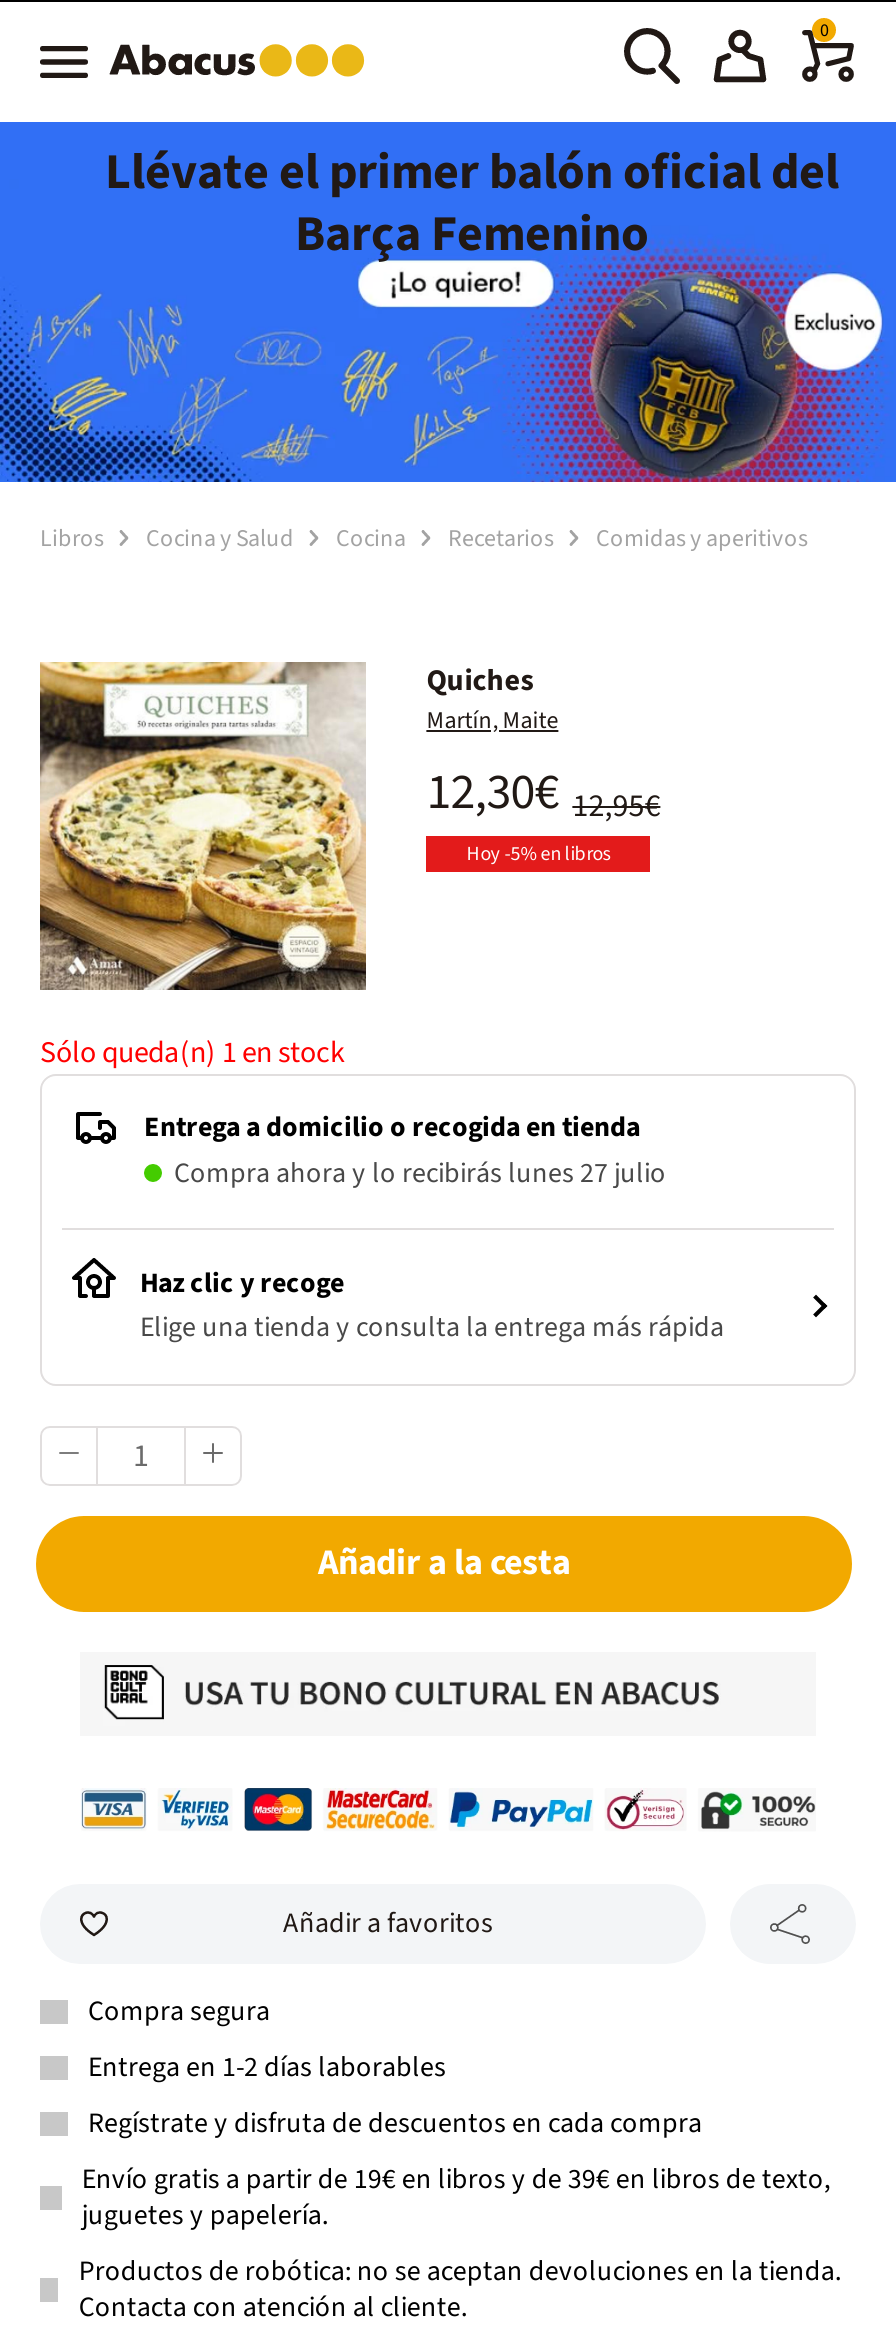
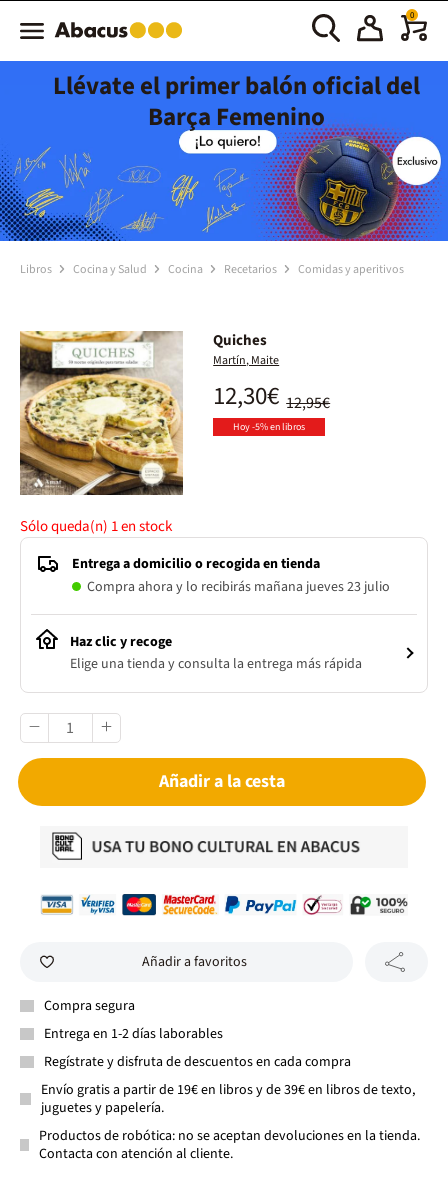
- Compra ahora y lo recibirás lunes 27 julio
+ Compra ahora y lo recibirás mañana jueves 23 julio
